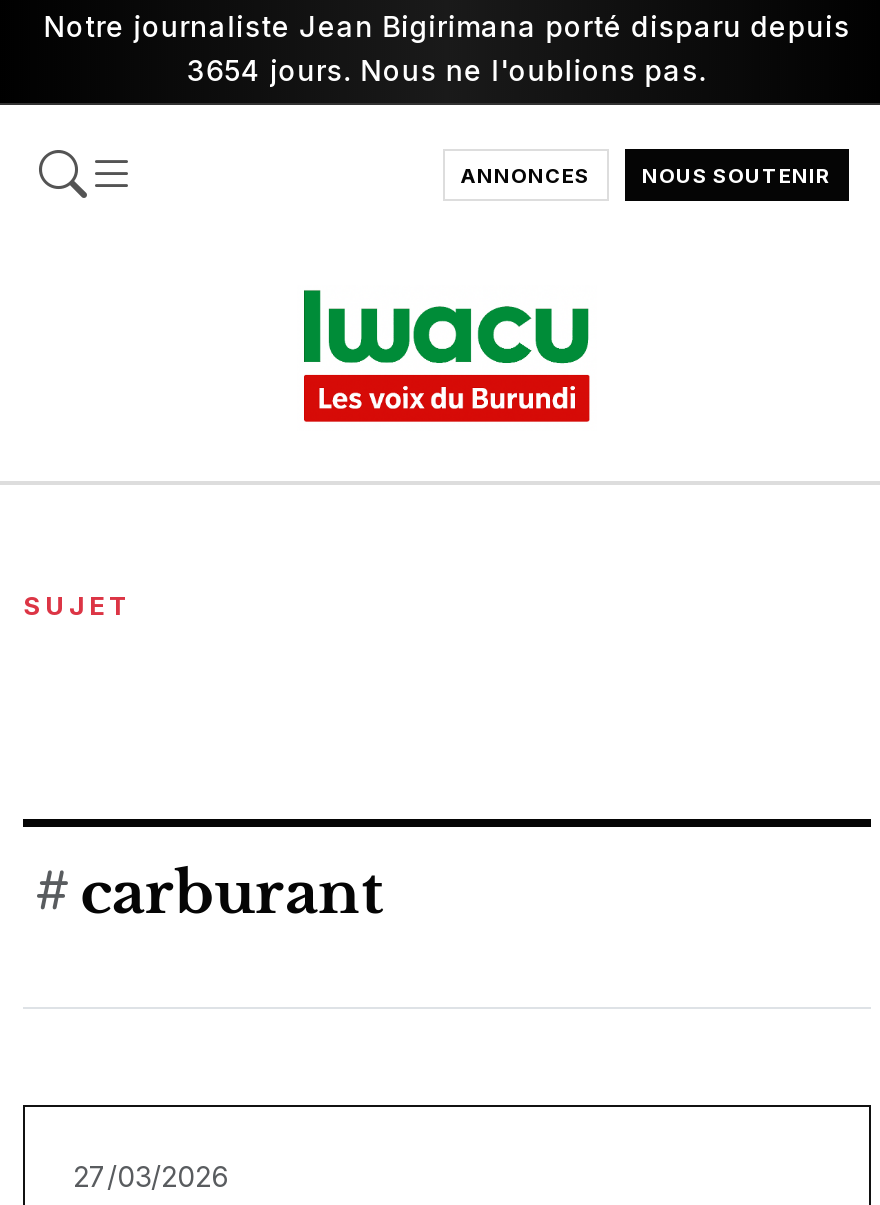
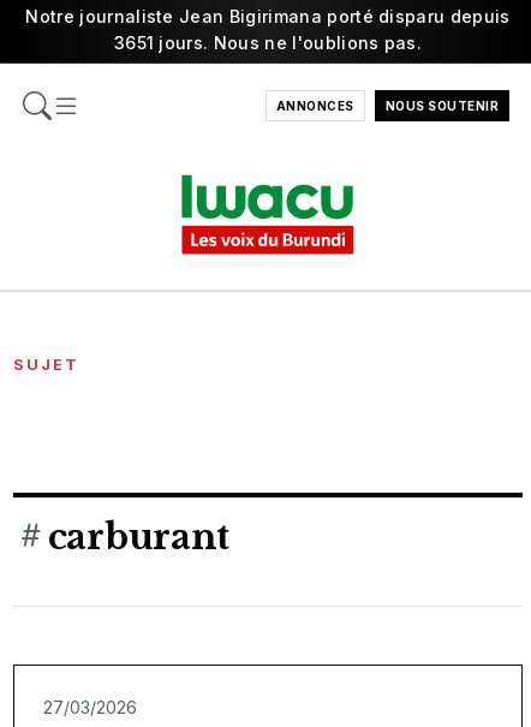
- 3654 jours. Nous ne l'oublions pas.
+ 3651 jours. Nous ne l'oublions pas.
